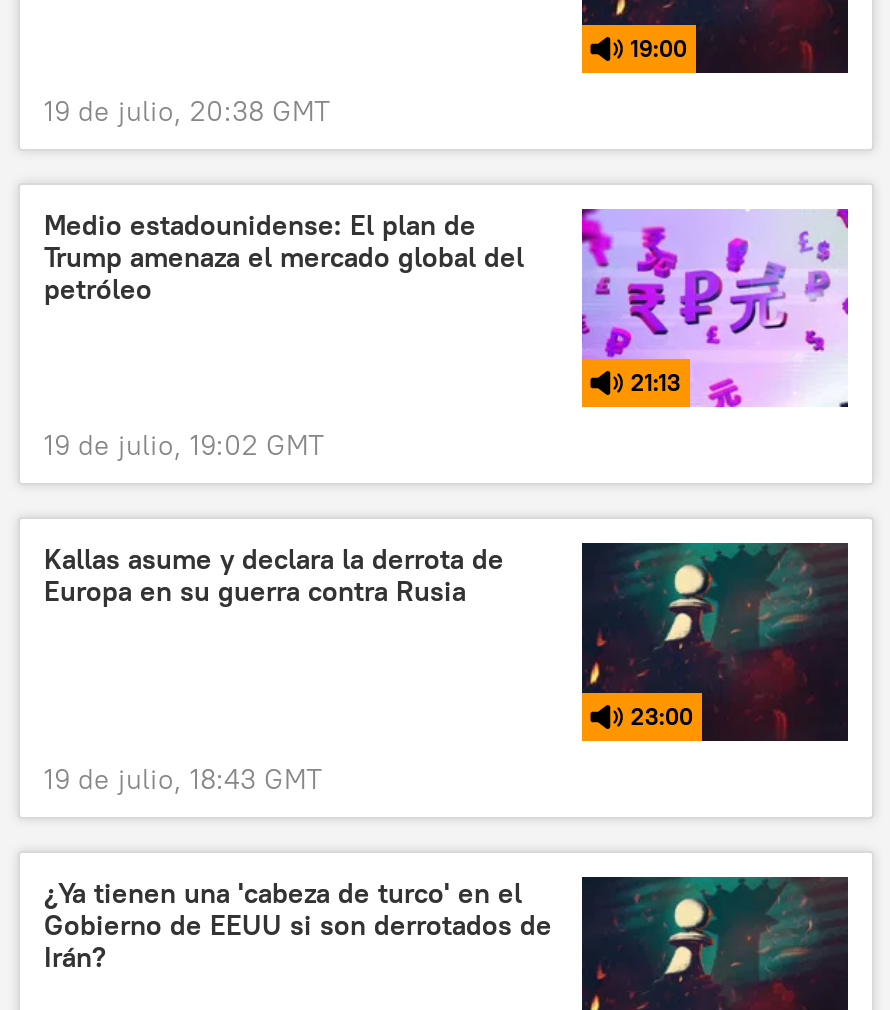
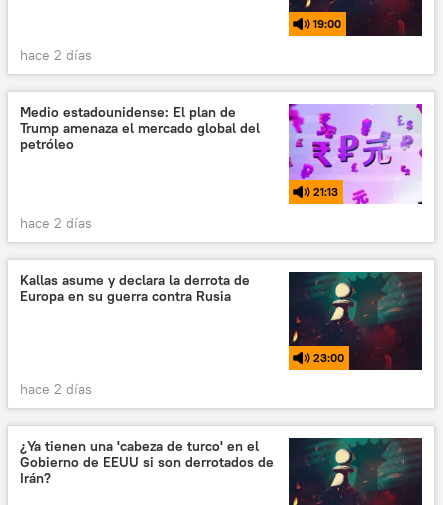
- 19 de julio, 20:38 GMT
+ hace 2 días

- 19 de julio, 19:02 GMT
+ hace 2 días

- 19 de julio, 18:43 GMT
+ hace 2 días
